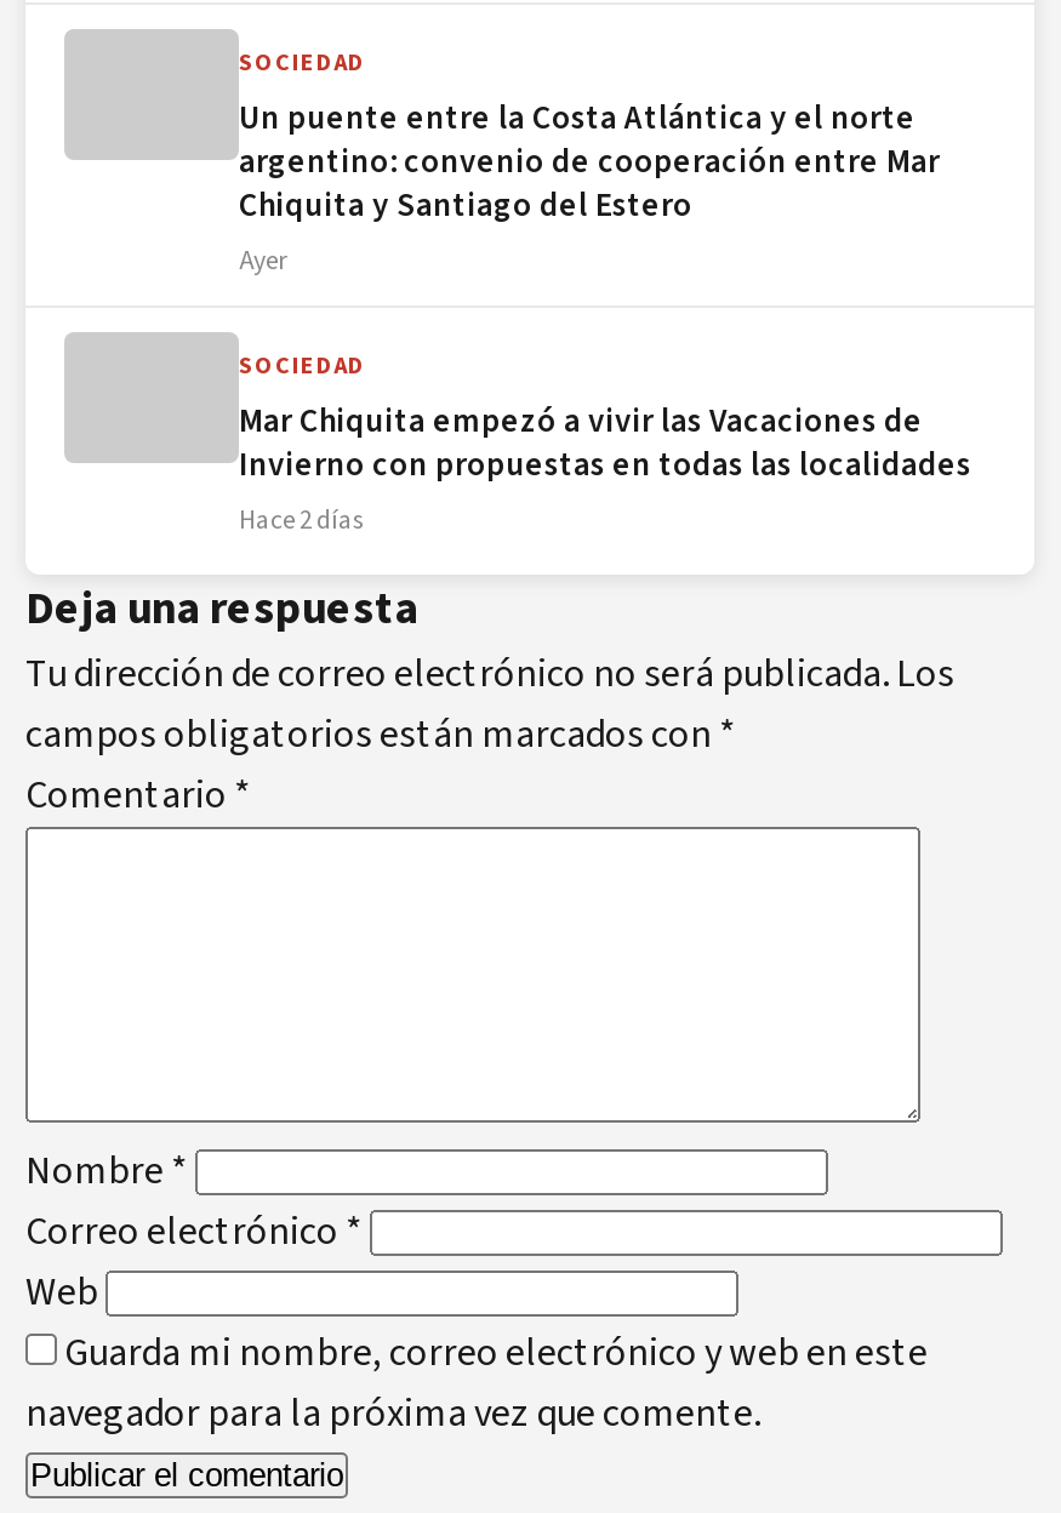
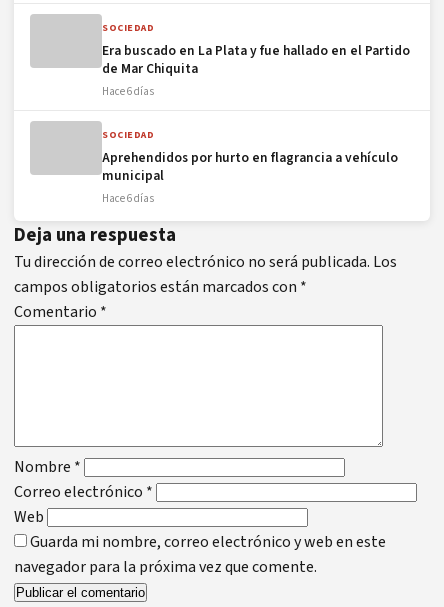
- Un puente entre la Costa Atlántica y el norte
- argentino: convenio de cooperación entre Mar
- Chiquita y Santiago del Estero
- Ayer
+ Era buscado en La Plata y fue hallado en el Partido
+ de Mar Chiquita
+ Hace 6 días

- Mar Chiquita empezó a vivir las Vacaciones de
- Invierno con propuestas en todas las localidades
- Hace 2 días
+ Aprehendidos por hurto en flagrancia a vehículo
+ municipal
+ Hace 6 días
